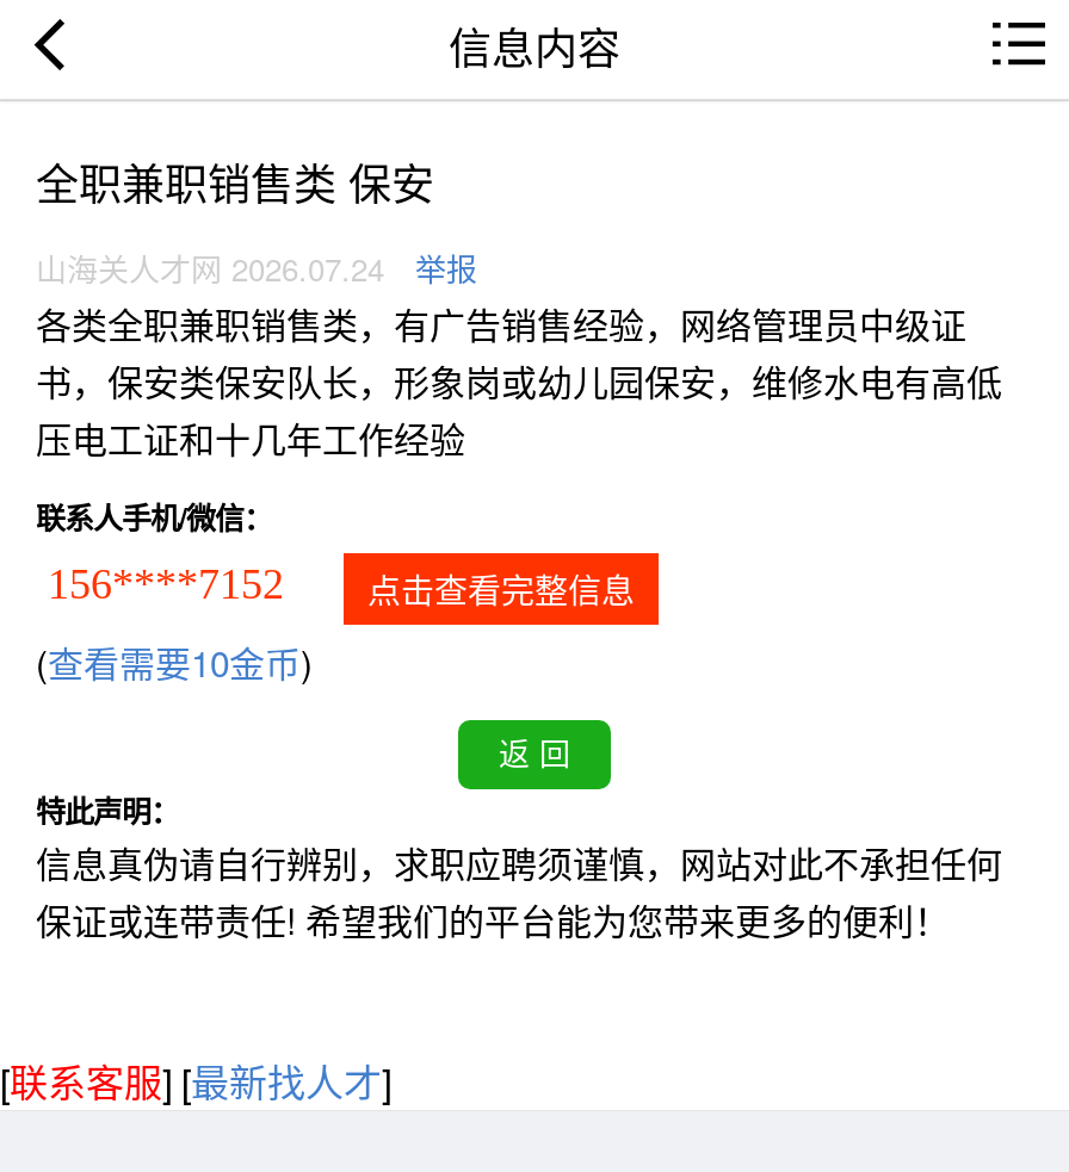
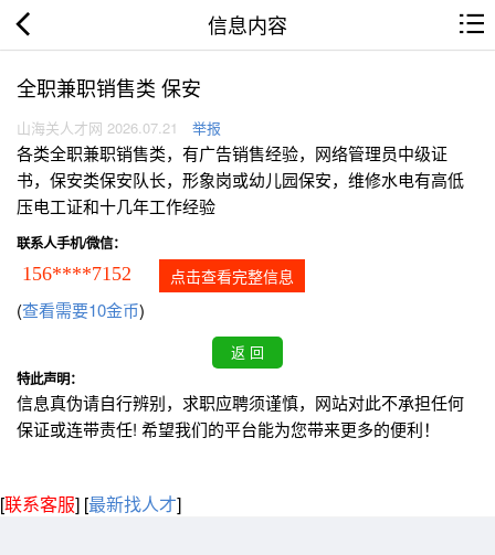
- 山海关人才网 2026.07.24
+ 山海关人才网 2026.07.21
